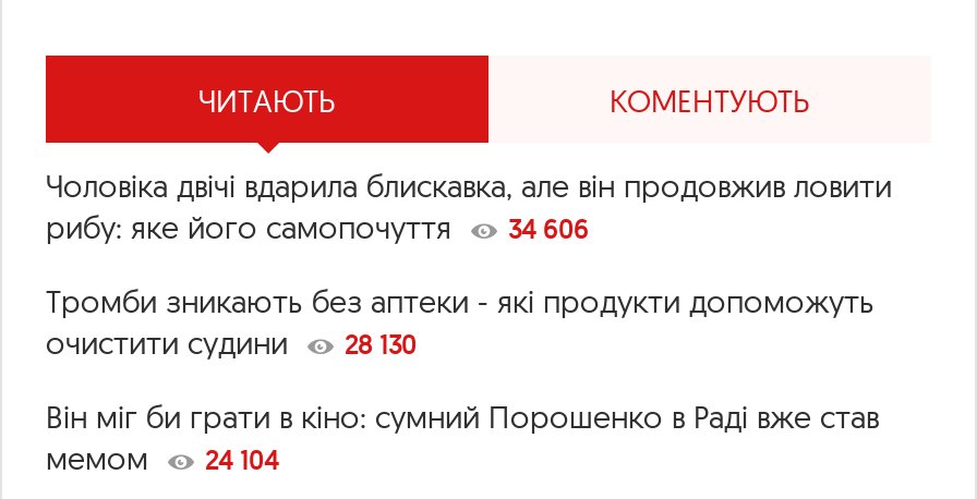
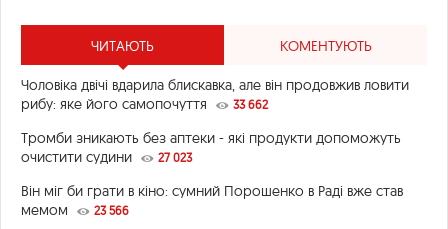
- рибу: яке його самопочуття 34 606
+ рибу: яке його самопочуття 33 662

- очистити судини 28 130
+ очистити судини 27 023

- мемом 24 104
+ мемом 23 566
